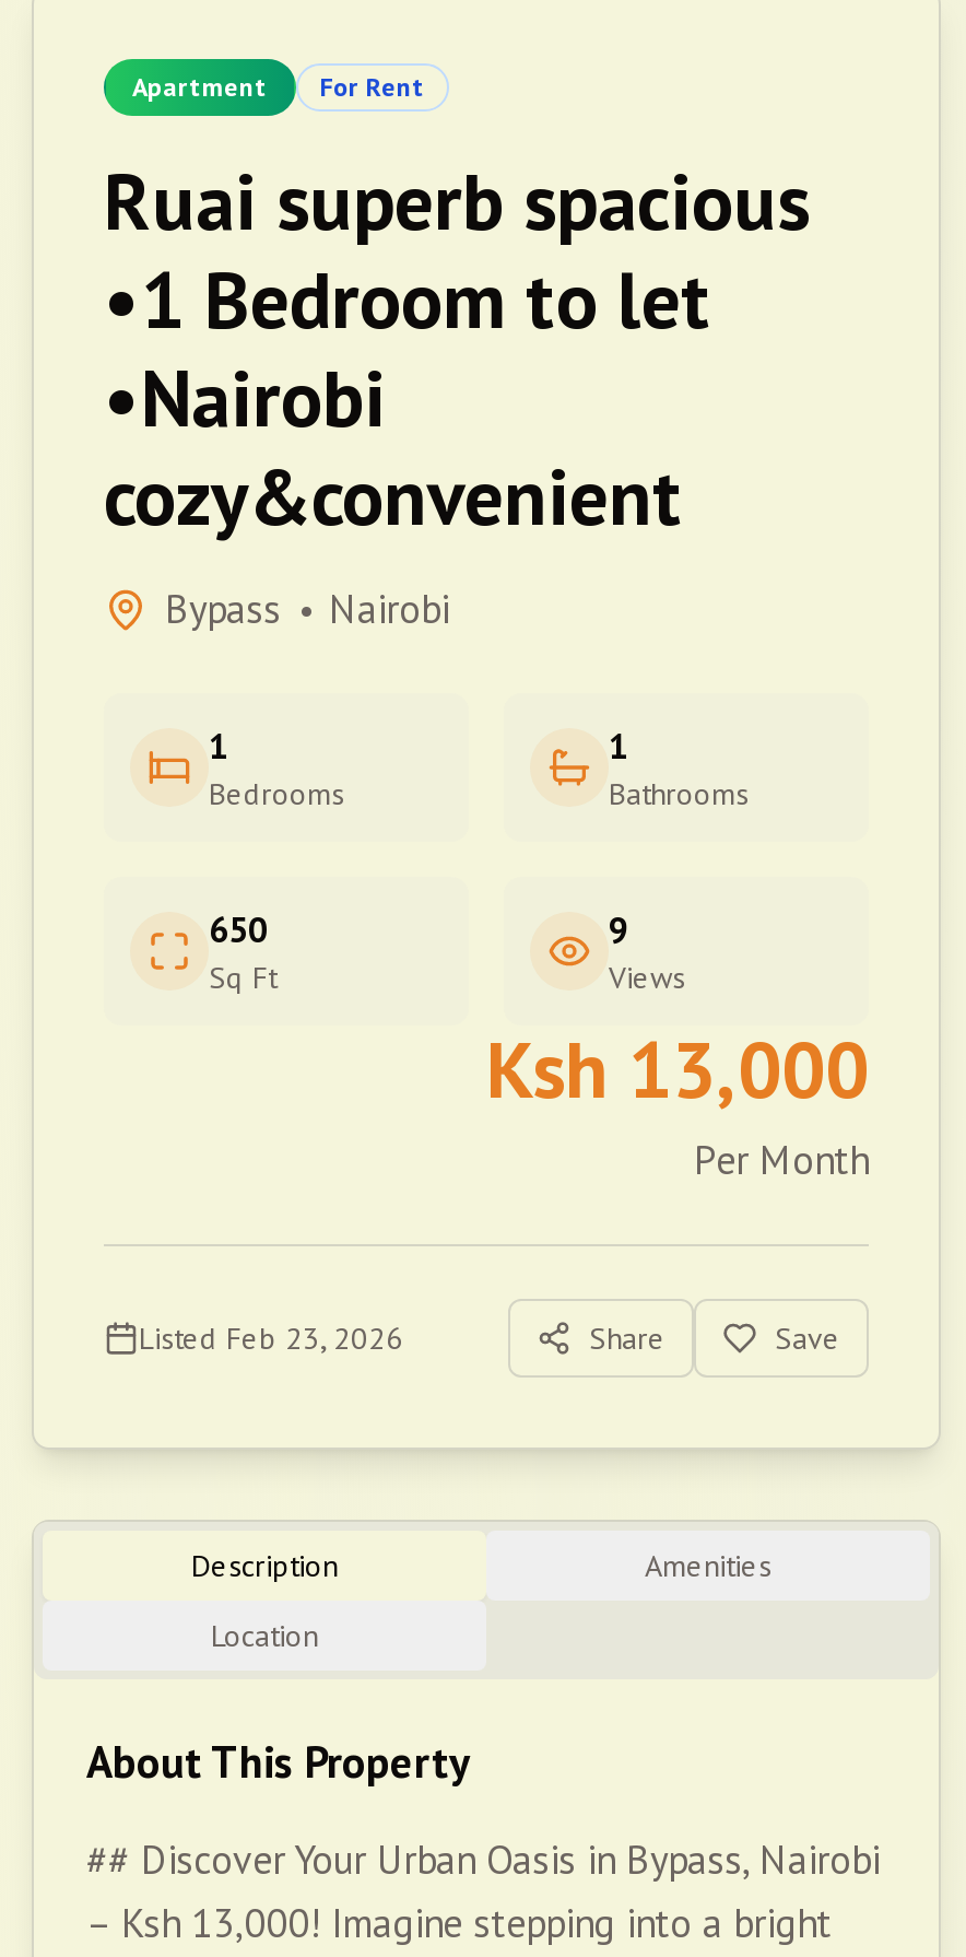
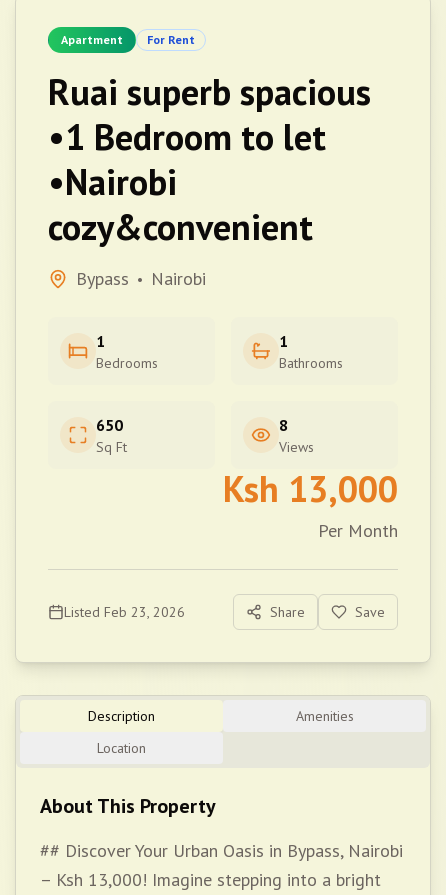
- 9
+ 8
